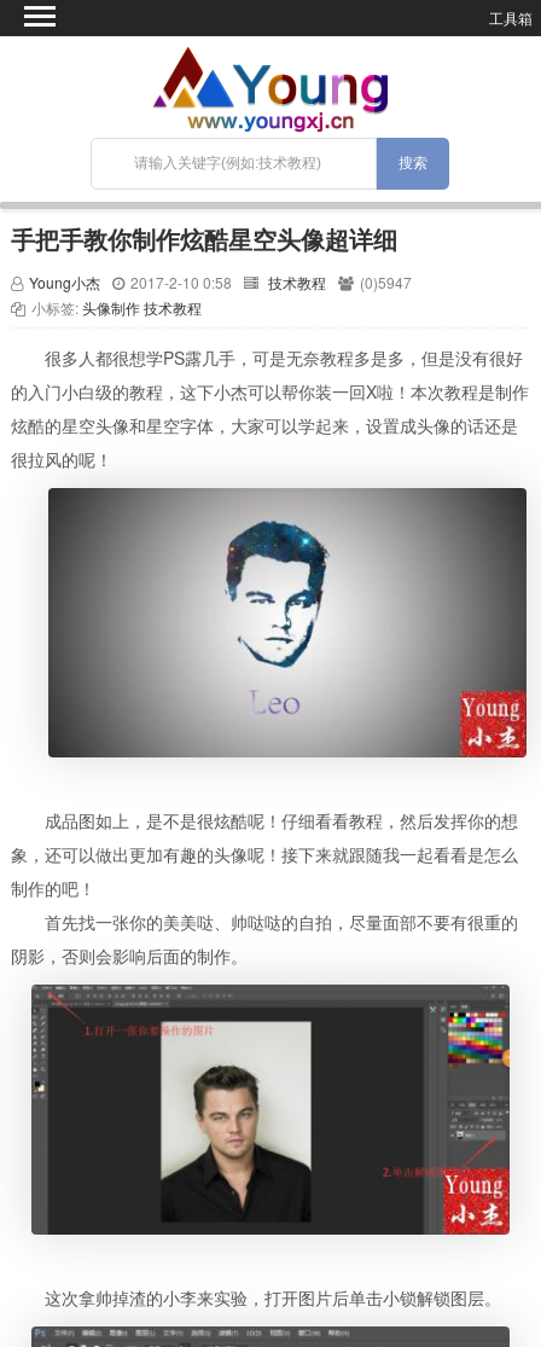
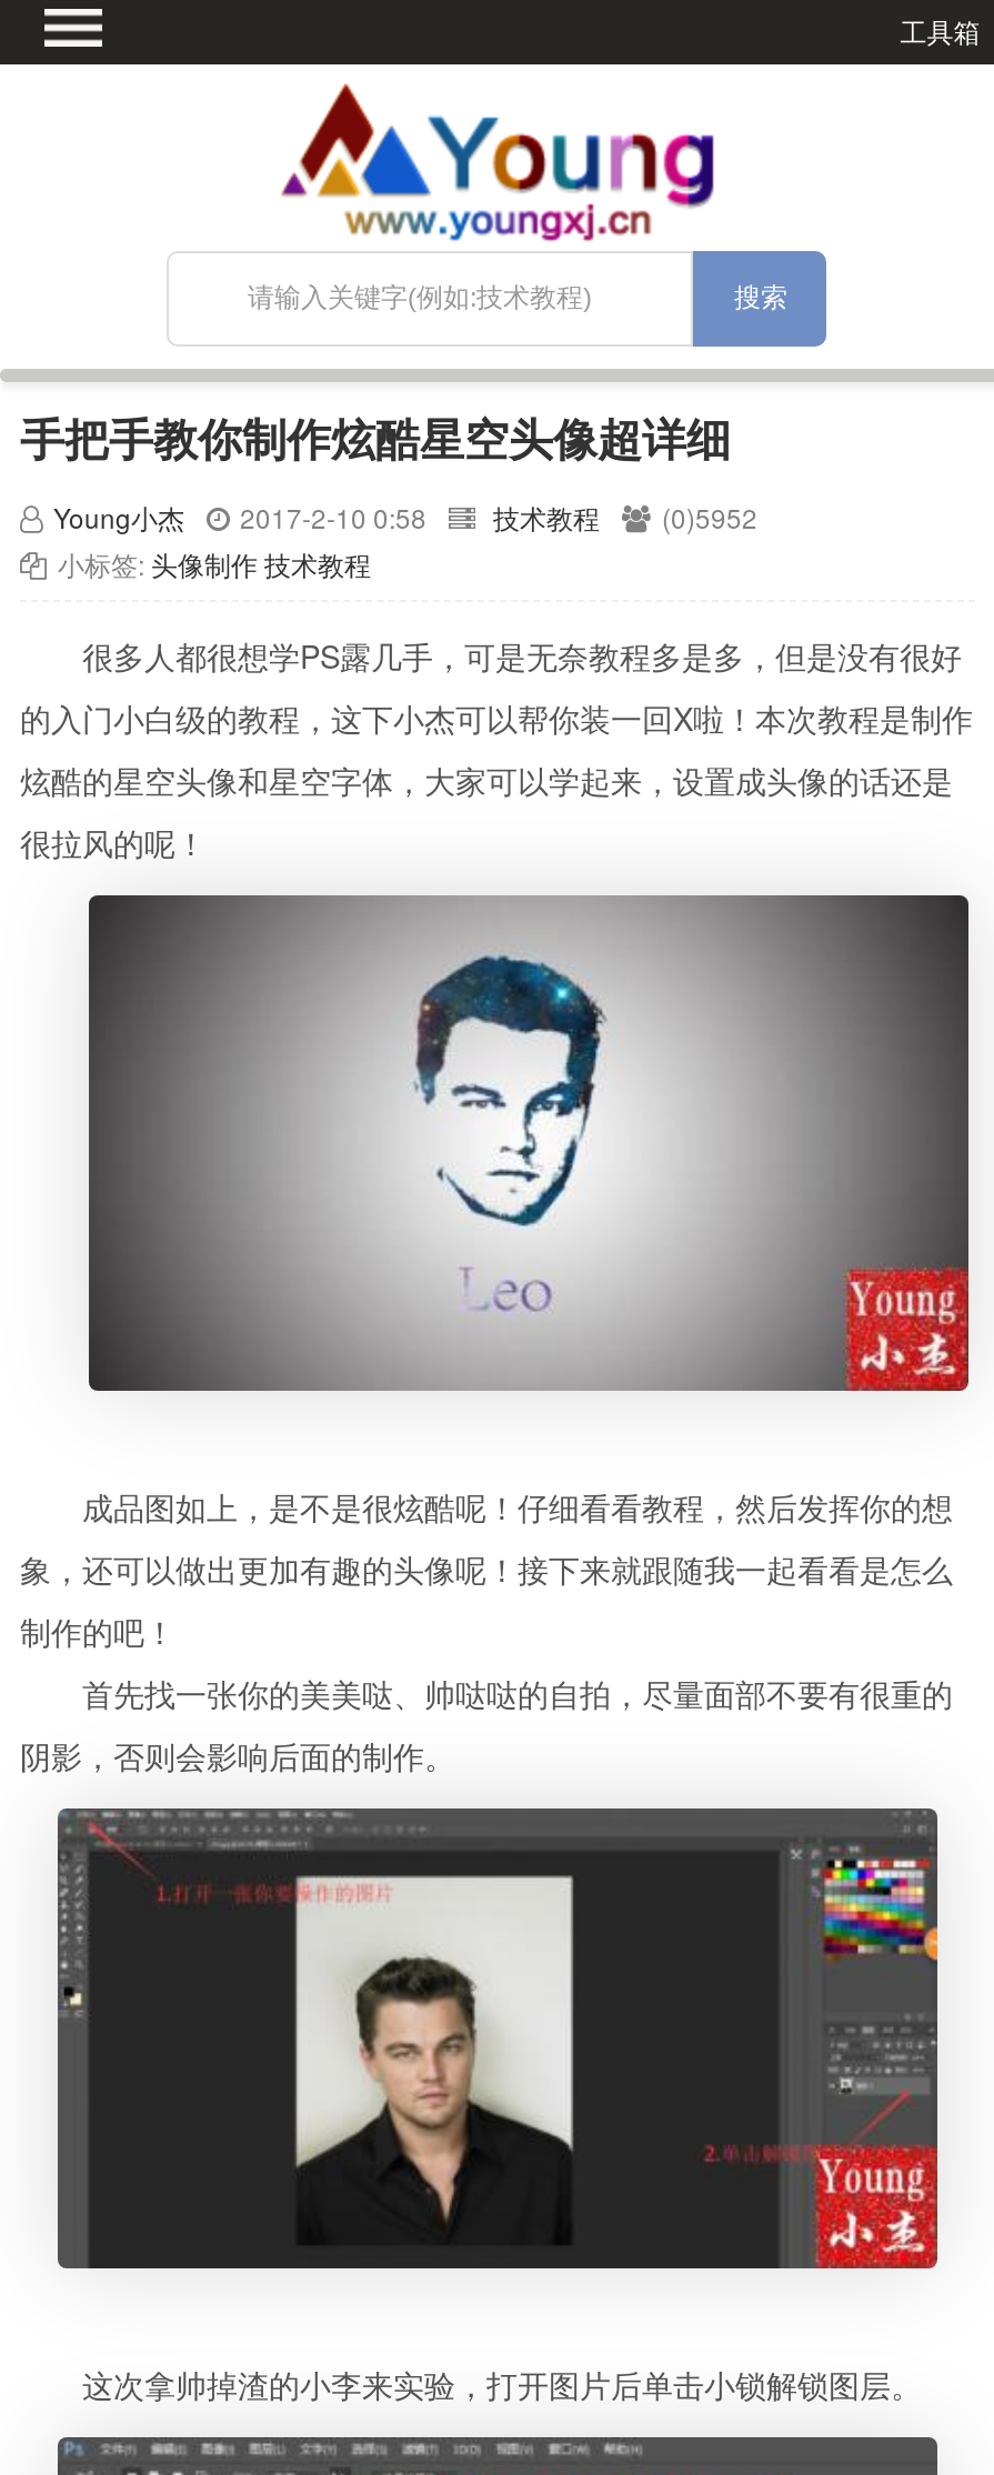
- Young小杰 2017-2-10 0:58 技术教程 (0)5947
+ Young小杰 2017-2-10 0:58 技术教程 (0)5952
